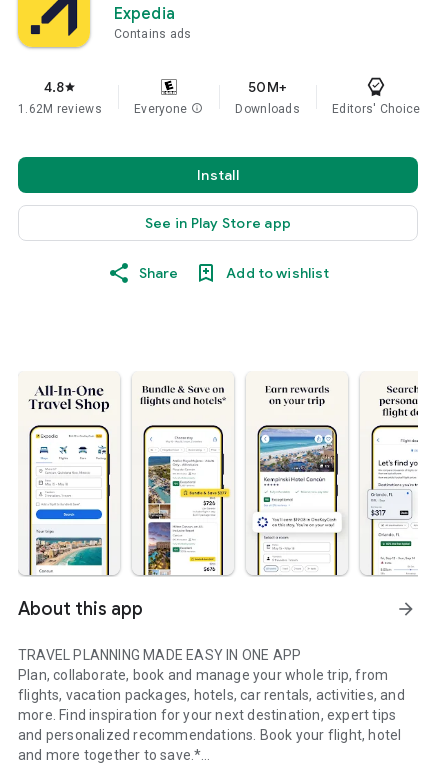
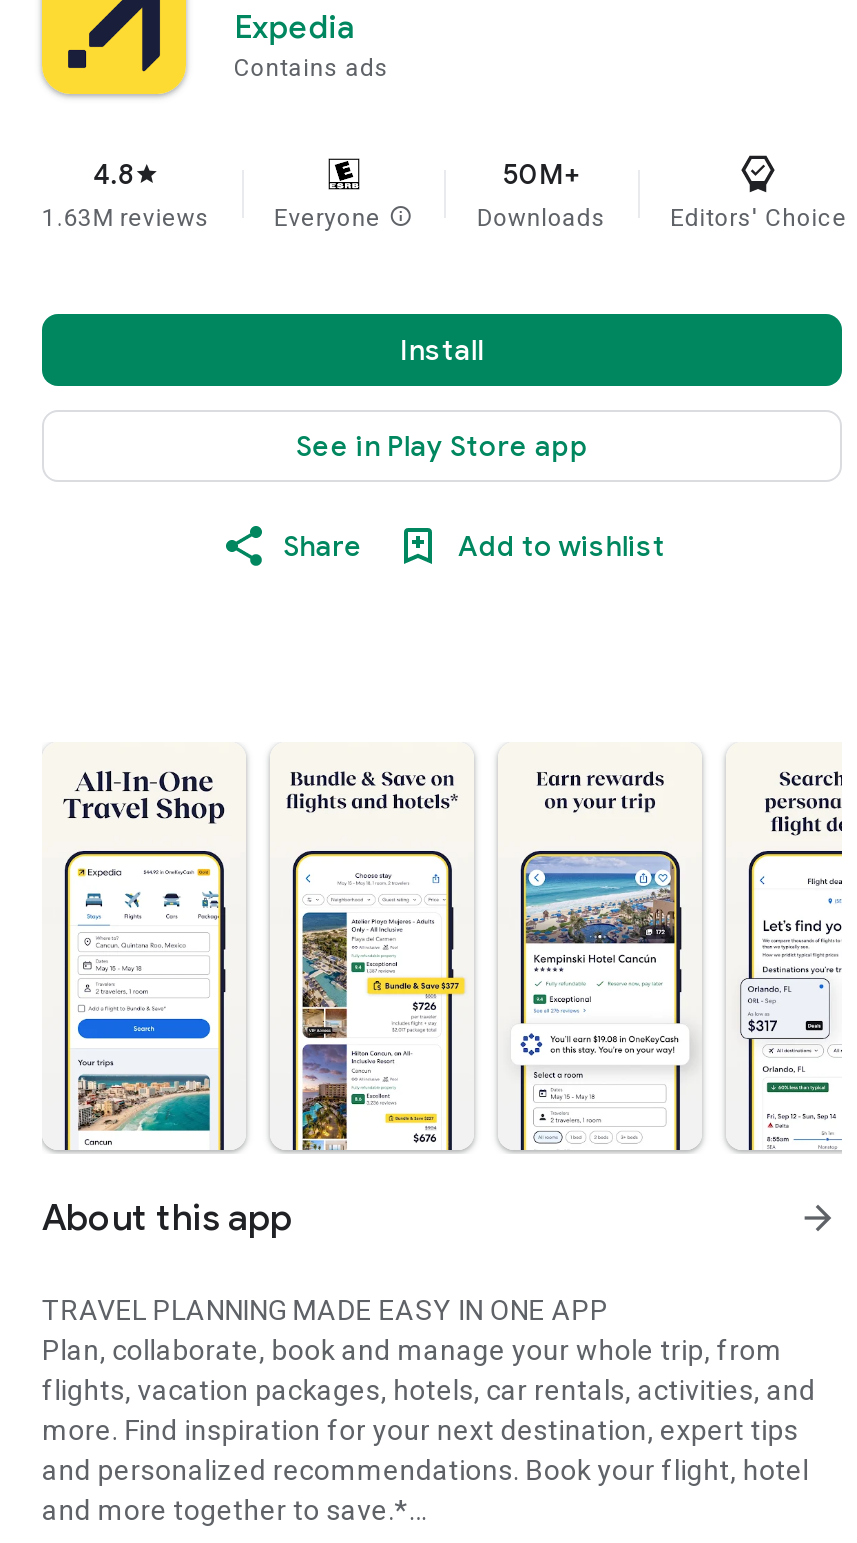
- 1.62M reviews
+ 1.63M reviews
